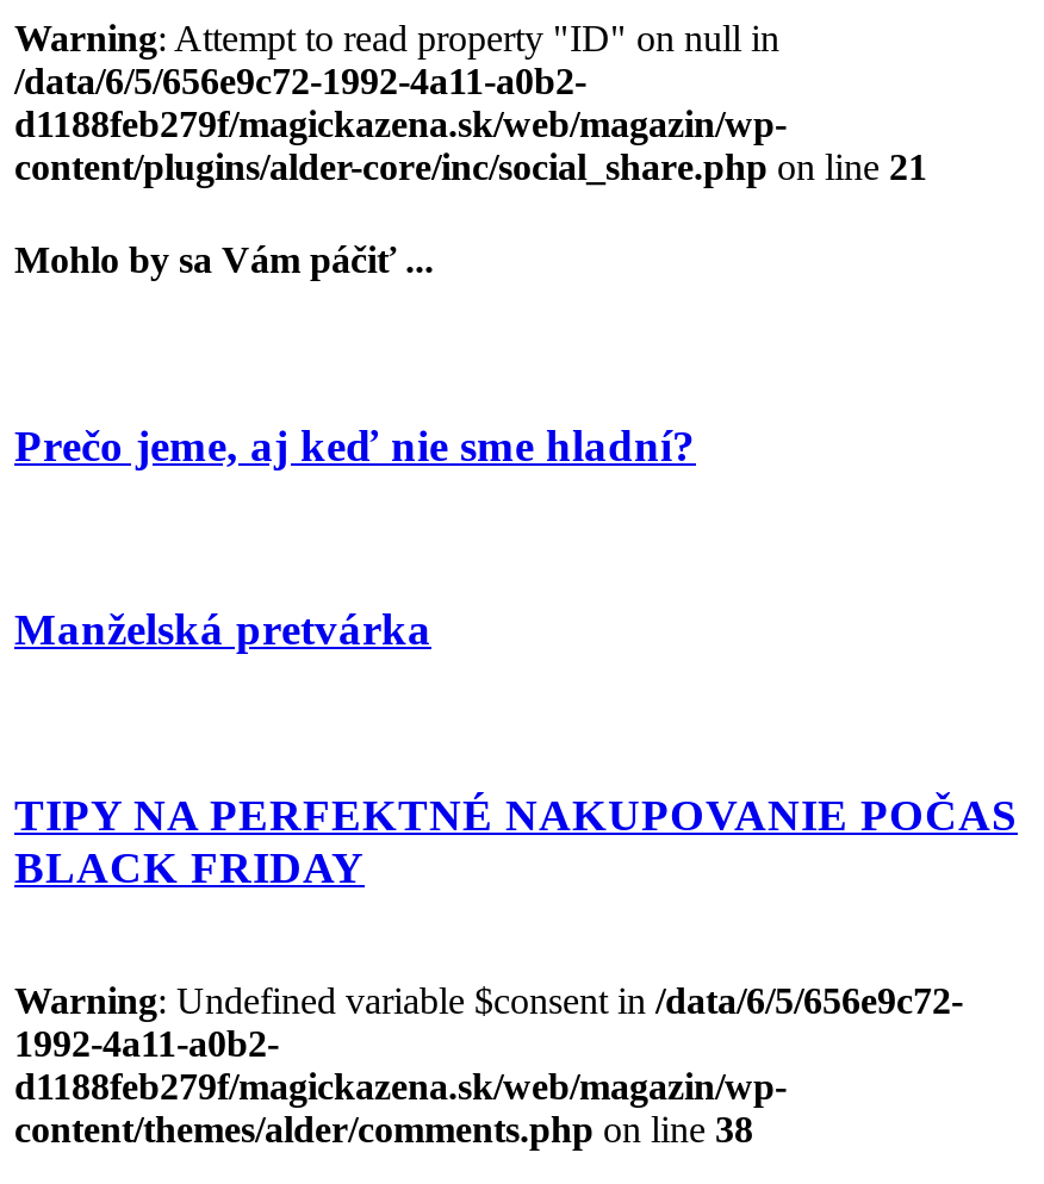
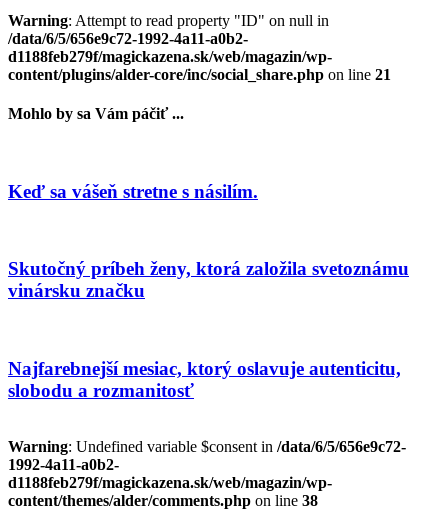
- Prečo jeme, aj keď nie sme hladní?
+ Keď sa vášeň stretne s násilím.

- Manželská pretvárka
+ Skutočný príbeh ženy, ktorá založila svetoznámu
+ vinársku značku

- TIPY NA PERFEKTNÉ NAKUPOVANIE POČAS
- BLACK FRIDAY
+ Najfarebnejší mesiac, ktorý oslavuje autenticitu,
+ slobodu a rozmanitosť
